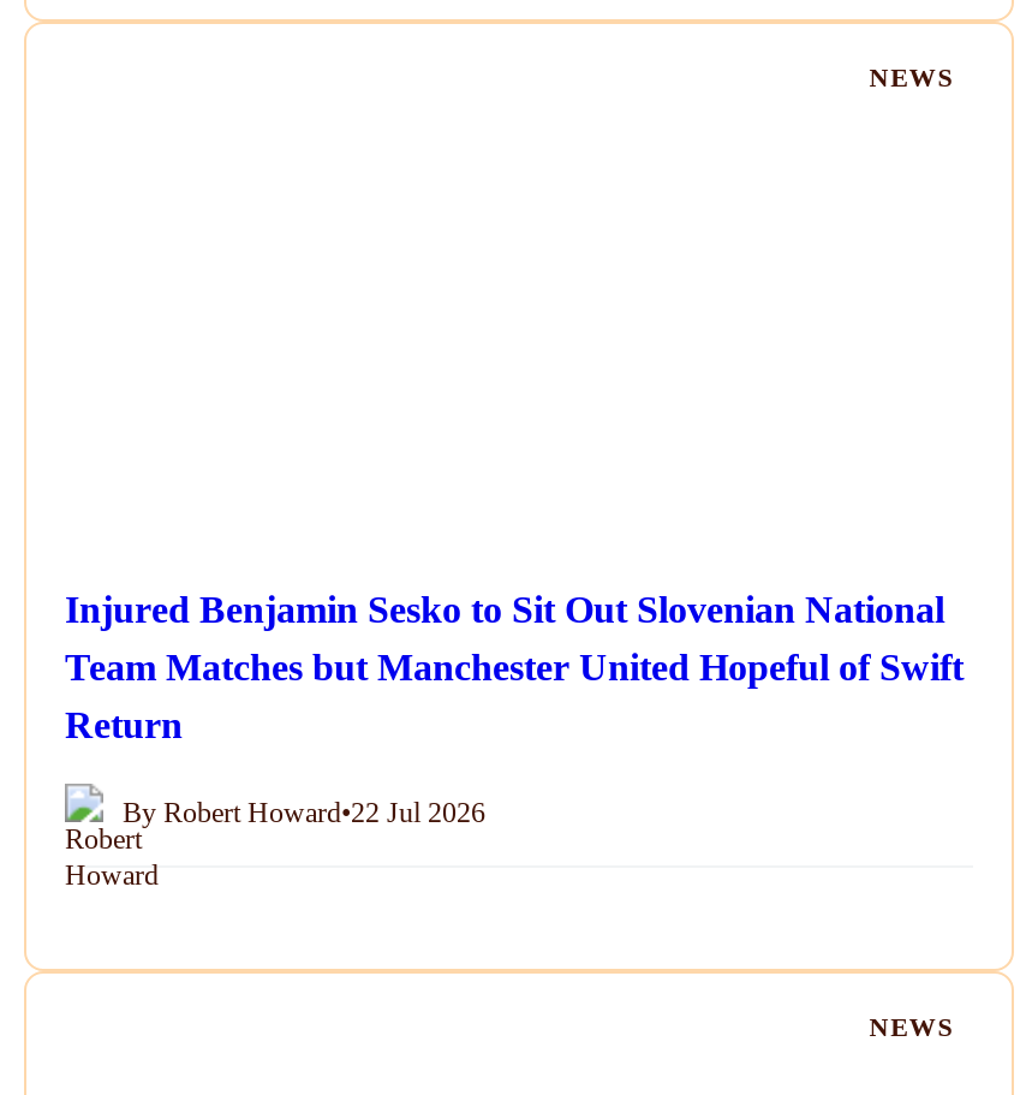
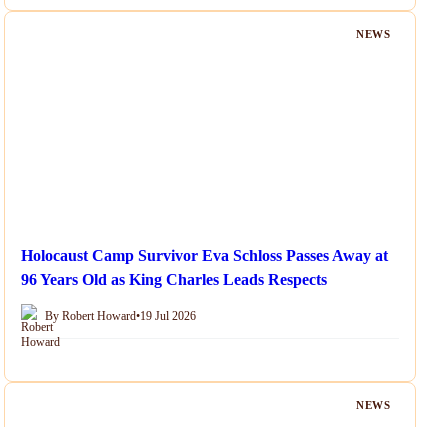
- Injured Benjamin Sesko to Sit Out Slovenian National
- Team Matches but Manchester United Hopeful of Swift
- Return
+ Holocaust Camp Survivor Eva Schloss Passes Away at
+ 96 Years Old as King Charles Leads Respects

- By Robert Howard•22 Jul 2026
+ By Robert Howard•19 Jul 2026
